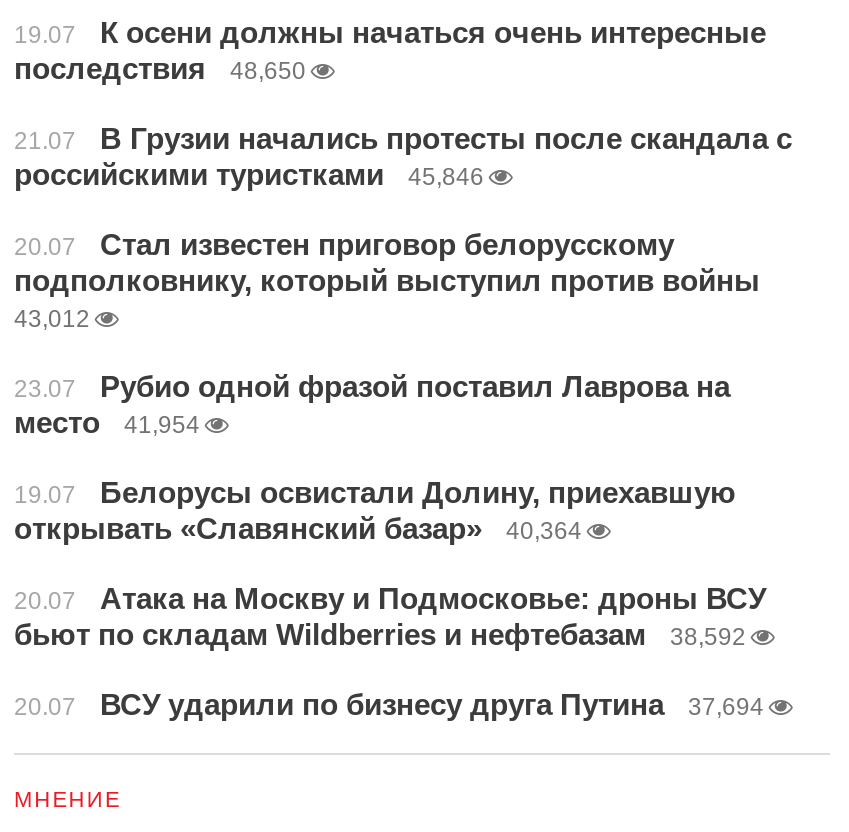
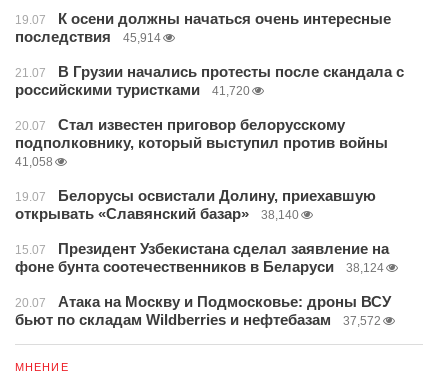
- последствия 48,650
+ последствия 45,914

- российскими туристками 45,846
+ российскими туристками 41,720

- 43,012
- 23.07
- Рубио одной фразой поставил Лаврова на
- место
- 41,954
+ 41,058

moved up: 19.07 | Белорусы освистали Долину, приехавшую | открывать «Славянский базар»

- 40,364
+ 38,140
+ 15.07
+ Президент Узбекистана сделал заявление на
+ фоне бунта соотечественников в Беларуси
+ 38,124

- 38,592
- 20.07
- ВСУ ударили по бизнесу друга Путина
- 37,694
+ 37,572
